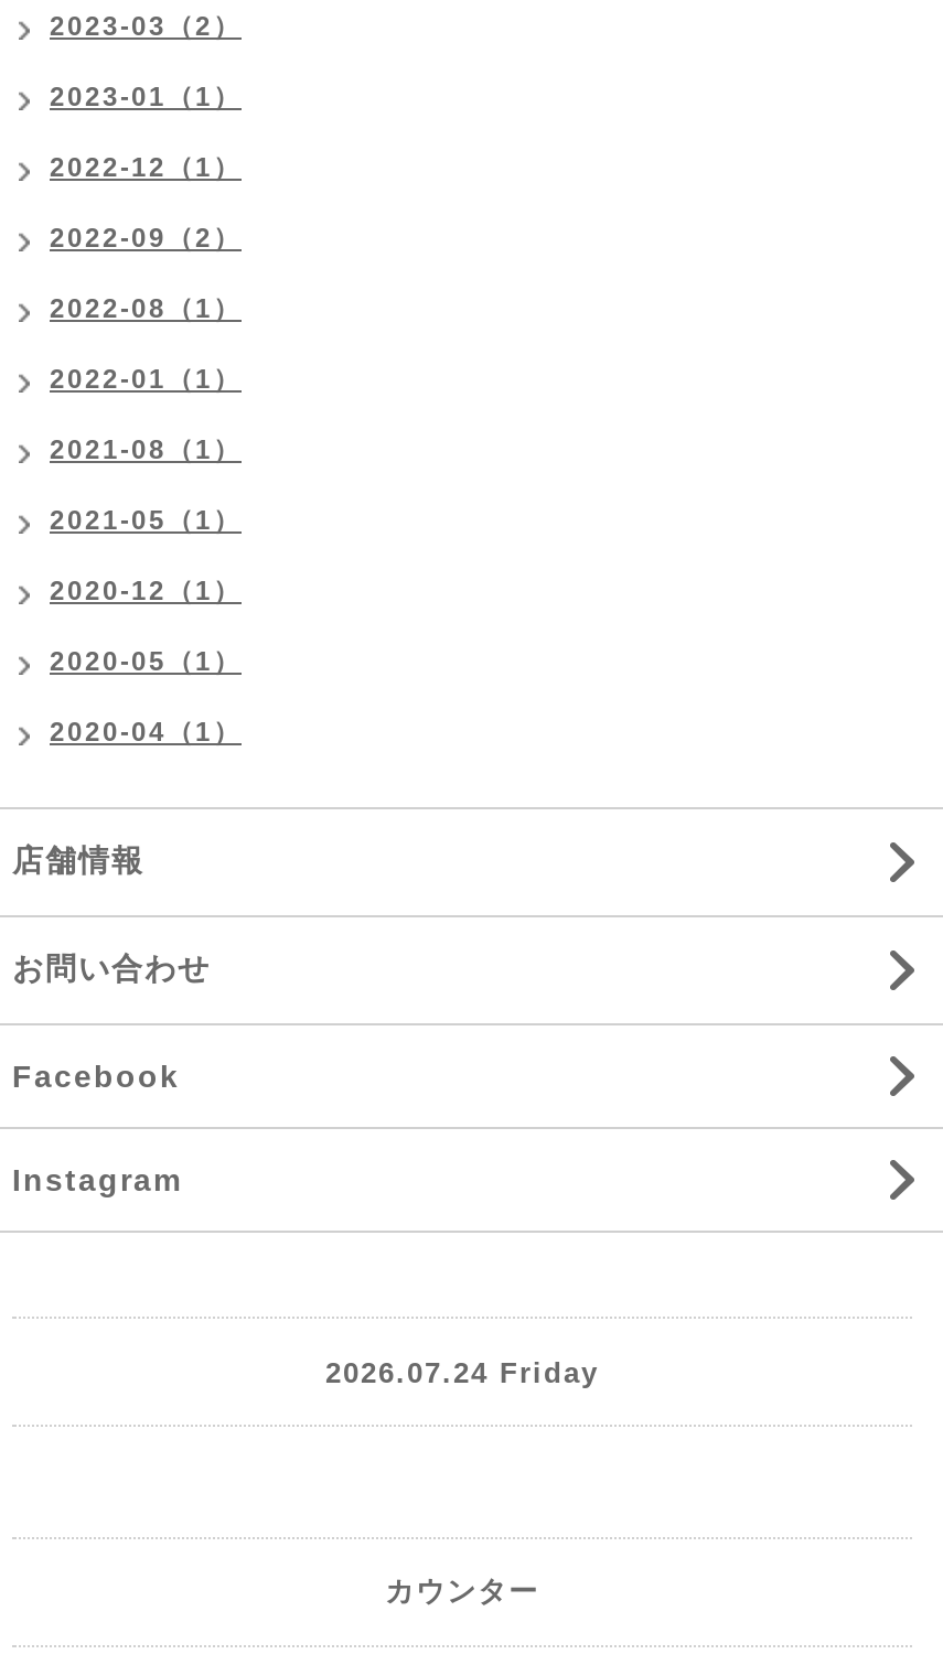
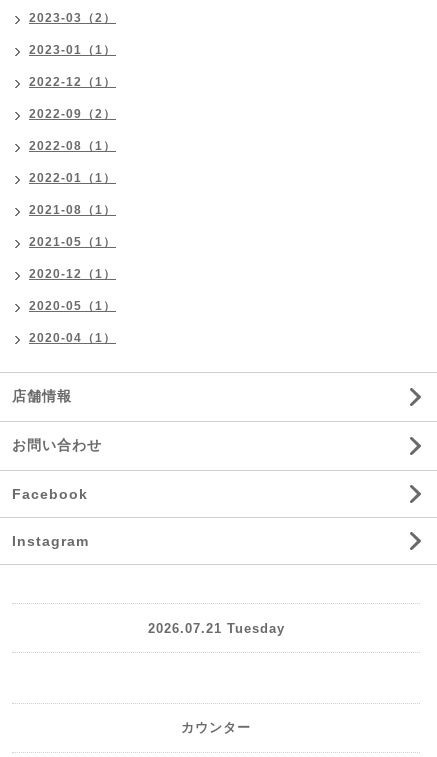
- 2026.07.24 Friday
+ 2026.07.21 Tuesday
